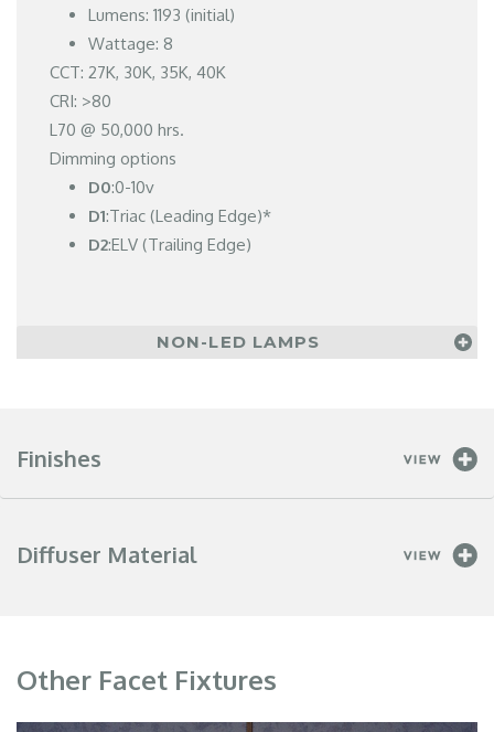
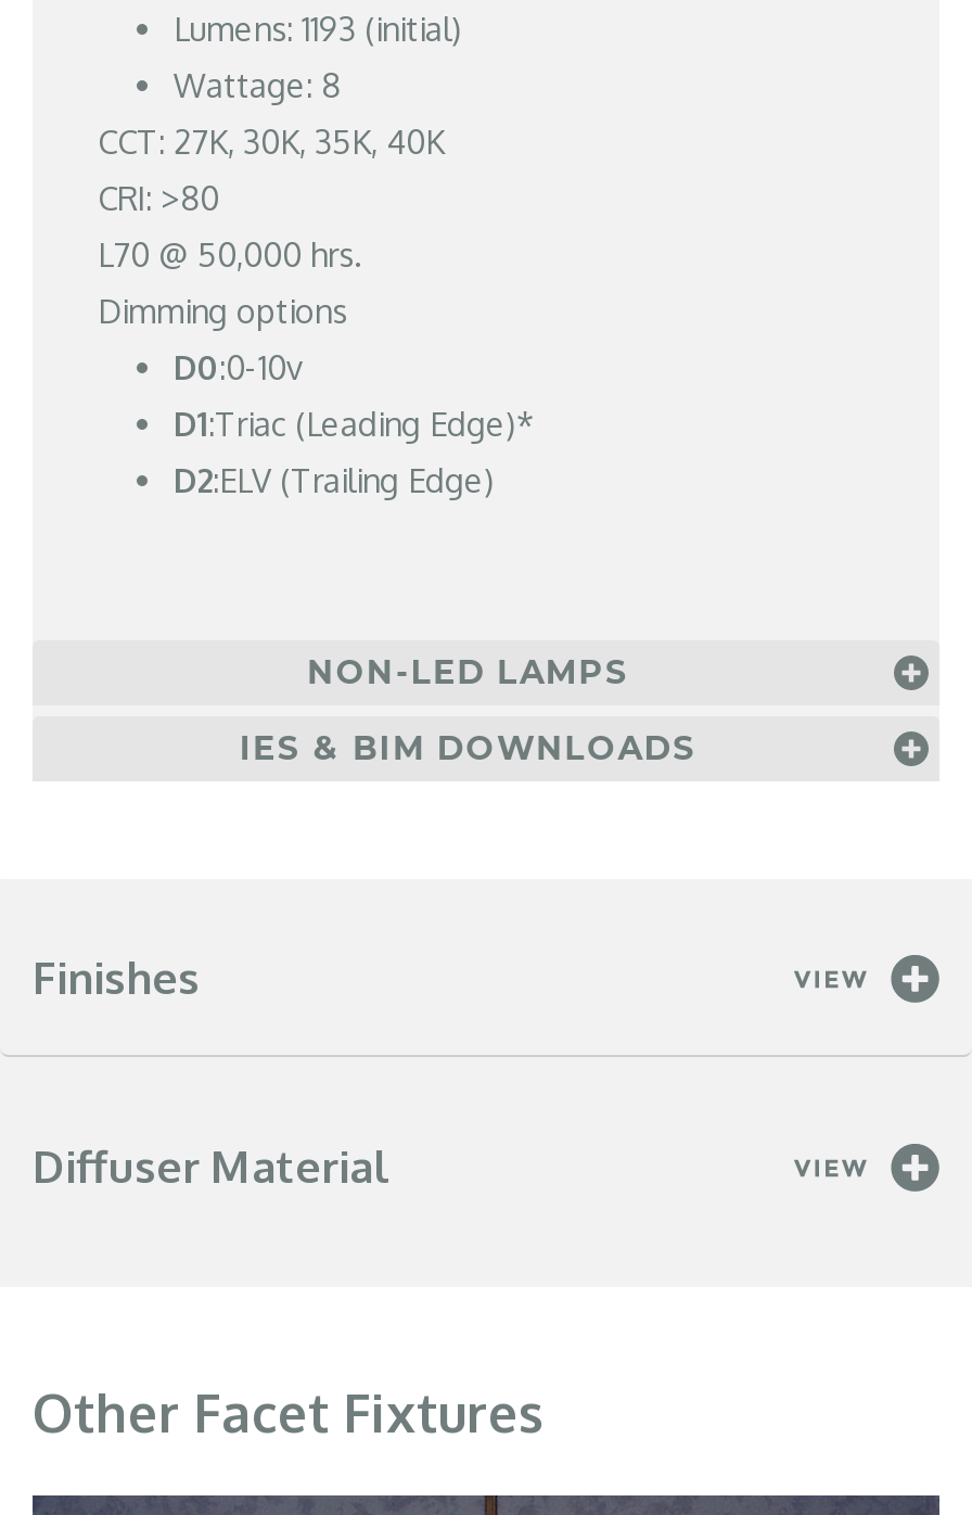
+ IES & BIM DOWNLOADS
